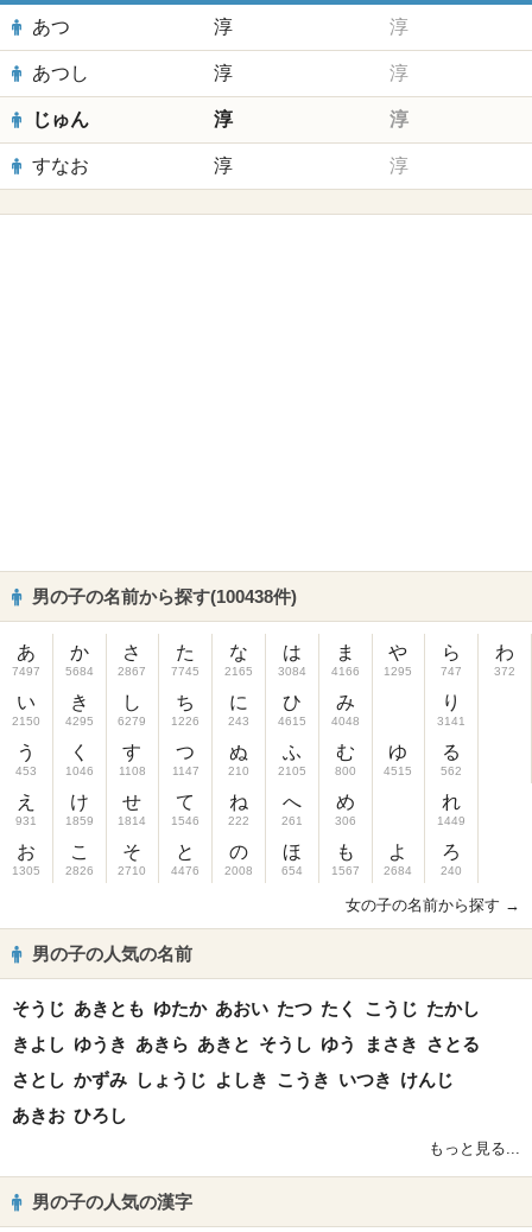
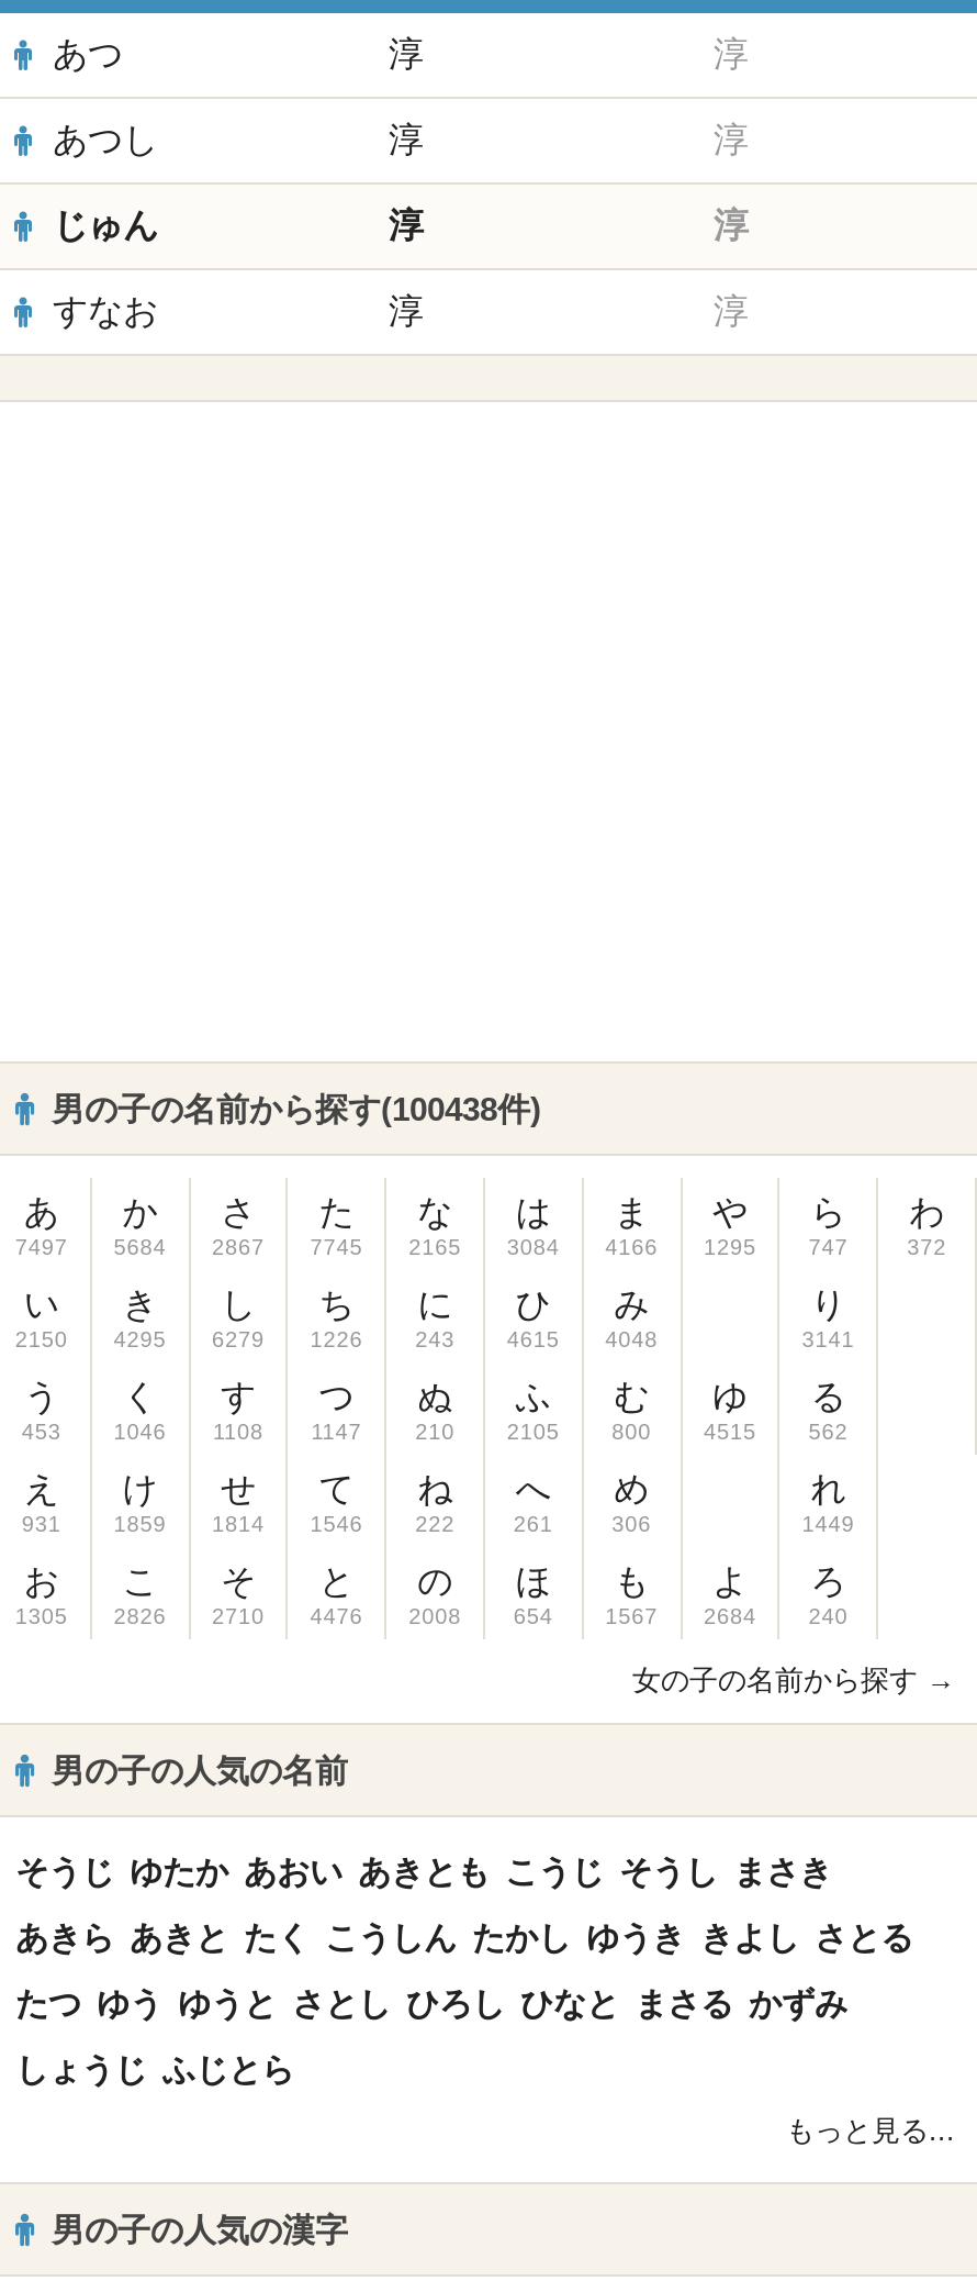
- そうじ あきとも ゆたか あおい たつ たく こうじ たかし
+ そうじ ゆたか あおい あきとも こうじ そうし まさき

- きよし ゆうき あきら あきと そうし ゆう まさき さとる
+ あきら あきと たく こうしん たかし ゆうき きよし さとる

- さとし かずみ しょうじ よしき こうき いつき けんじ
+ たつ ゆう ゆうと さとし ひろし ひなと まさる かずみ

- あきお ひろし
+ しょうじ ふじとら
